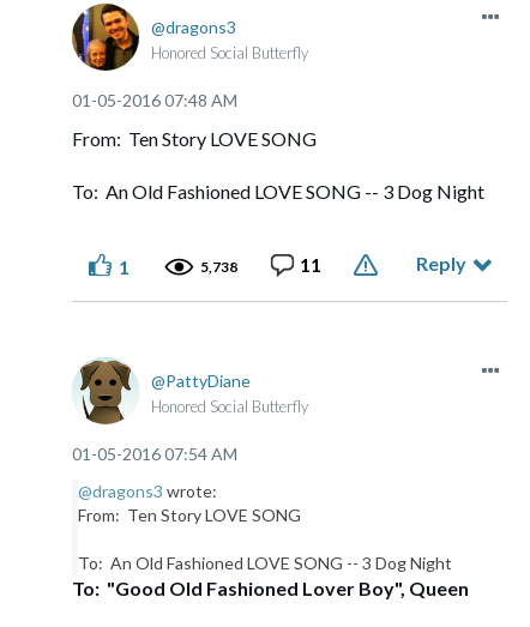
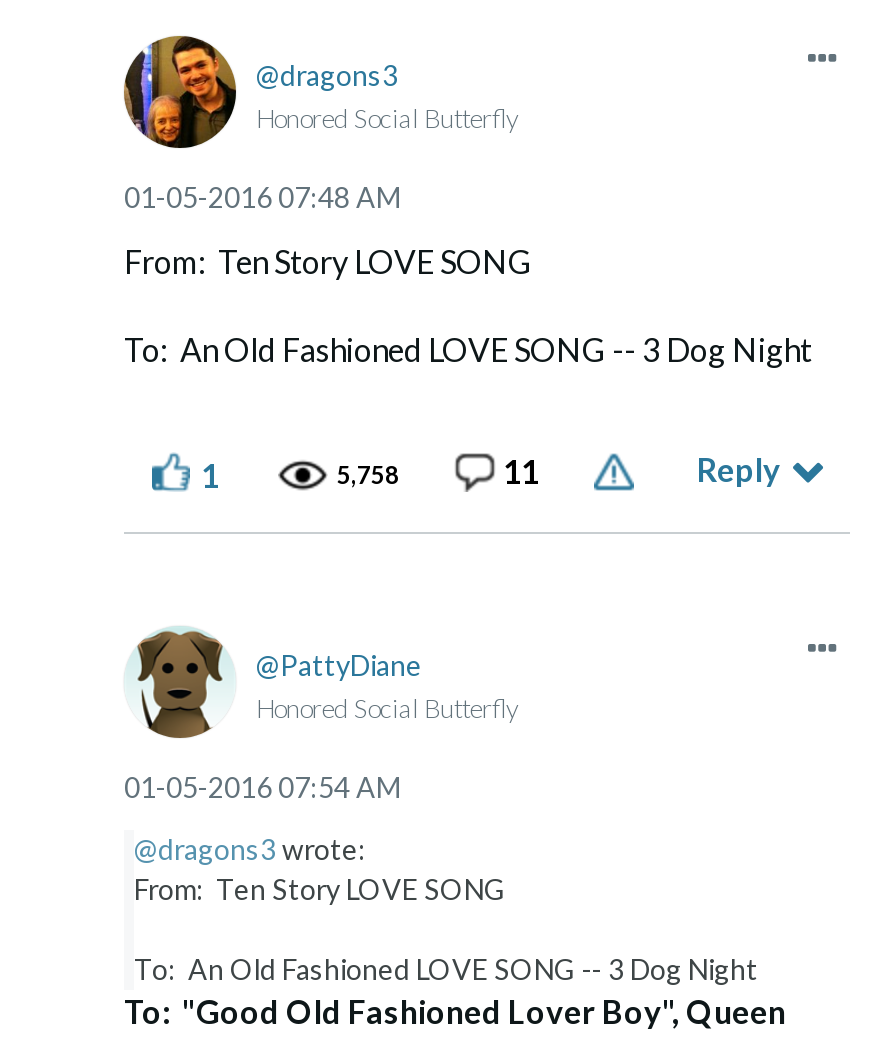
- 5,738
+ 5,758
